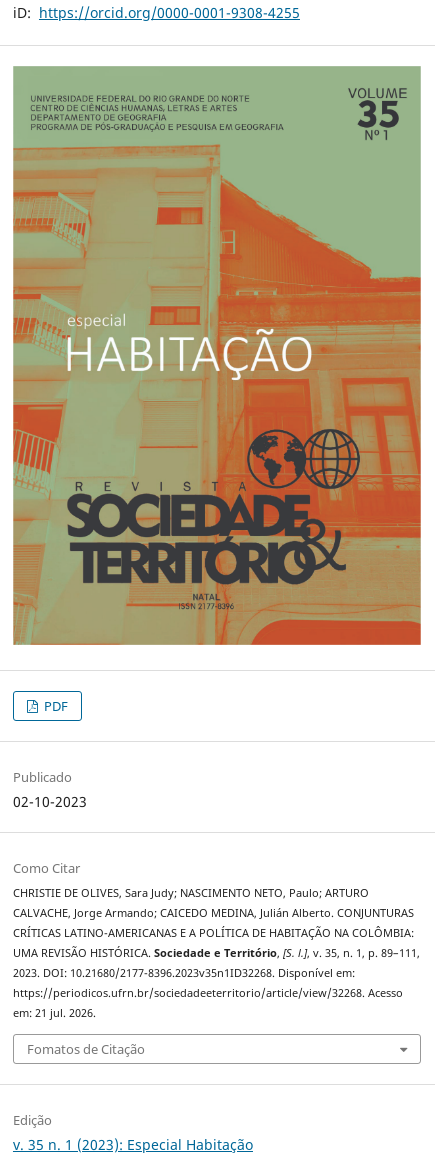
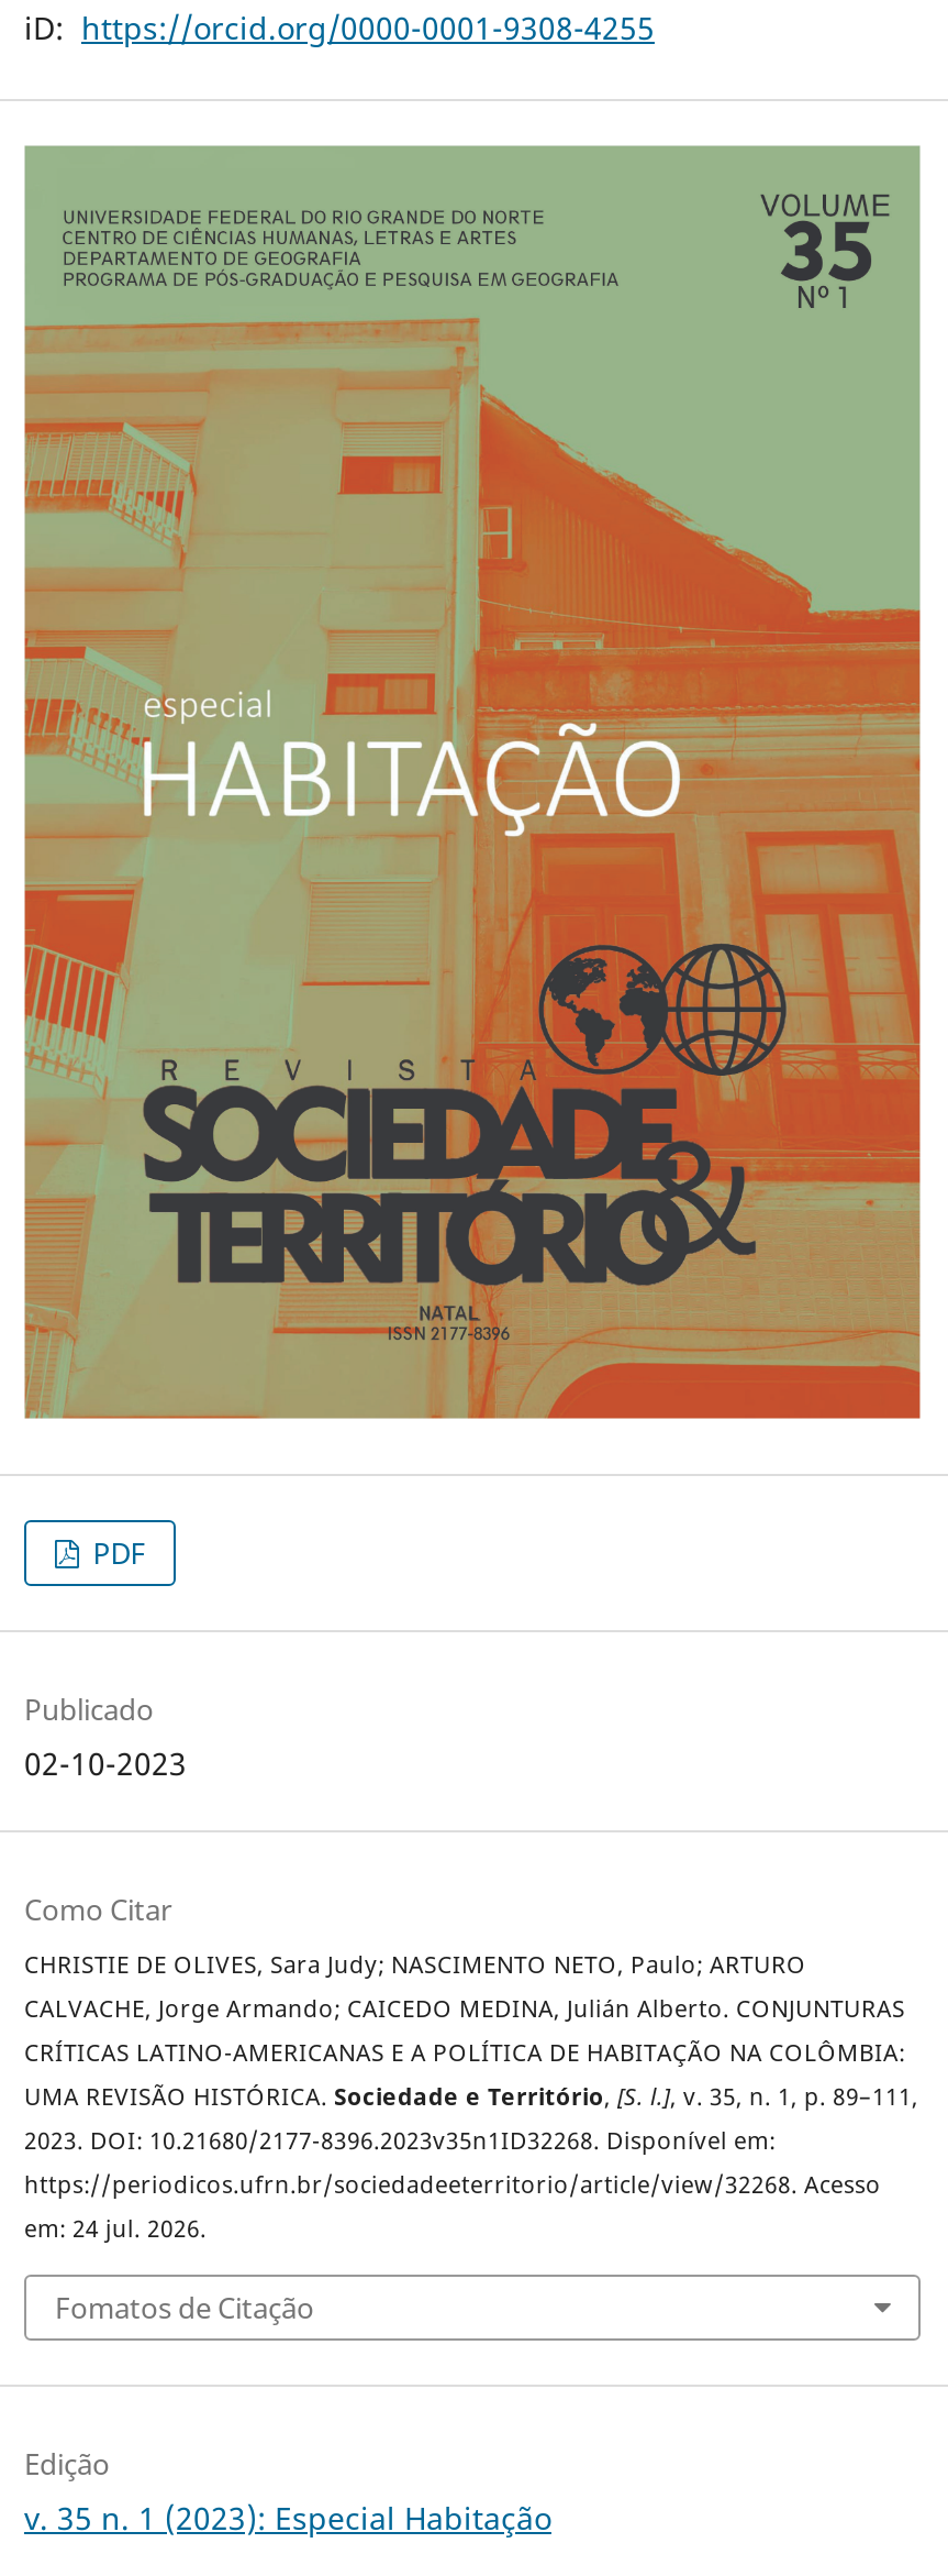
- em: 21 jul. 2026.
+ em: 24 jul. 2026.
